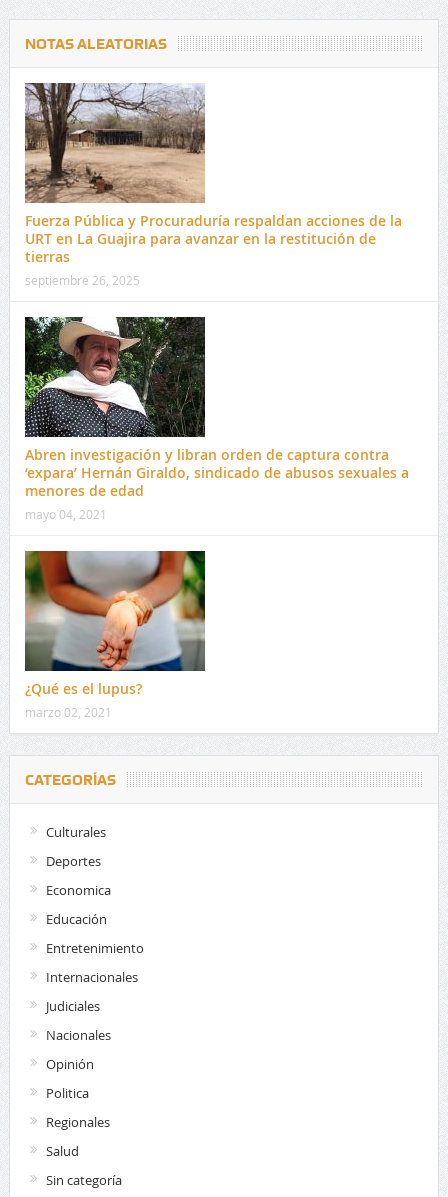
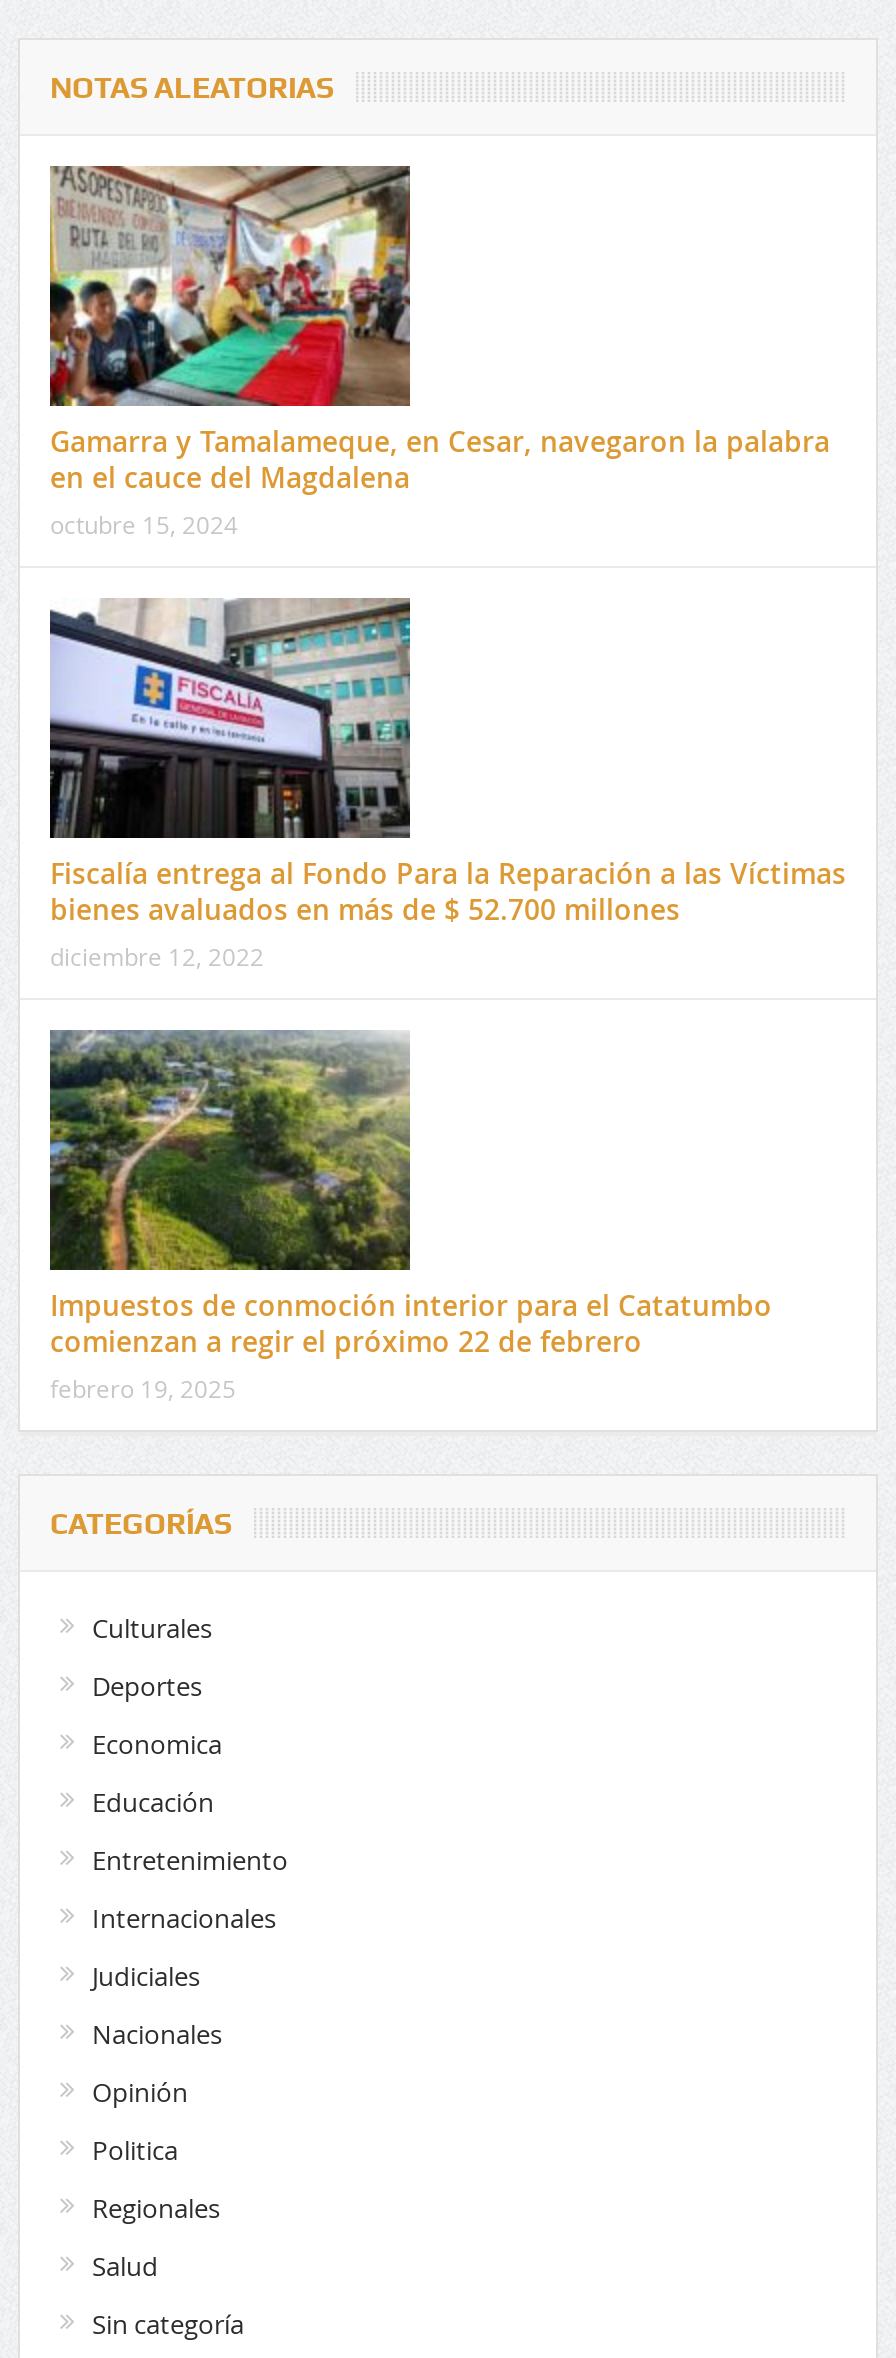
- [image]
- Fuerza Pública y Procuraduría respaldan acciones de la
- URT en La Guajira para avanzar en la restitución de
- tierras
- septiembre 26, 2025
+ [image]
+ Gamarra y Tamalameque, en Cesar, navegaron la palabra
+ en el cauce del Magdalena
+ octubre 15, 2024

- [image]
- Abren investigación y libran orden de captura contra
- ‘expara’ Hernán Giraldo, sindicado de abusos sexuales a
- menores de edad
- mayo 04, 2021
+ [image]
+ Fiscalía entrega al Fondo Para la Reparación a las Víctimas
+ bienes avaluados en más de $ 52.700 millones
+ diciembre 12, 2022

- [image]
+ [image]

- ¿Qué es el lupus?
- marzo 02, 2021
+ Impuestos de conmoción interior para el Catatumbo
+ comienzan a regir el próximo 22 de febrero
+ febrero 19, 2025
